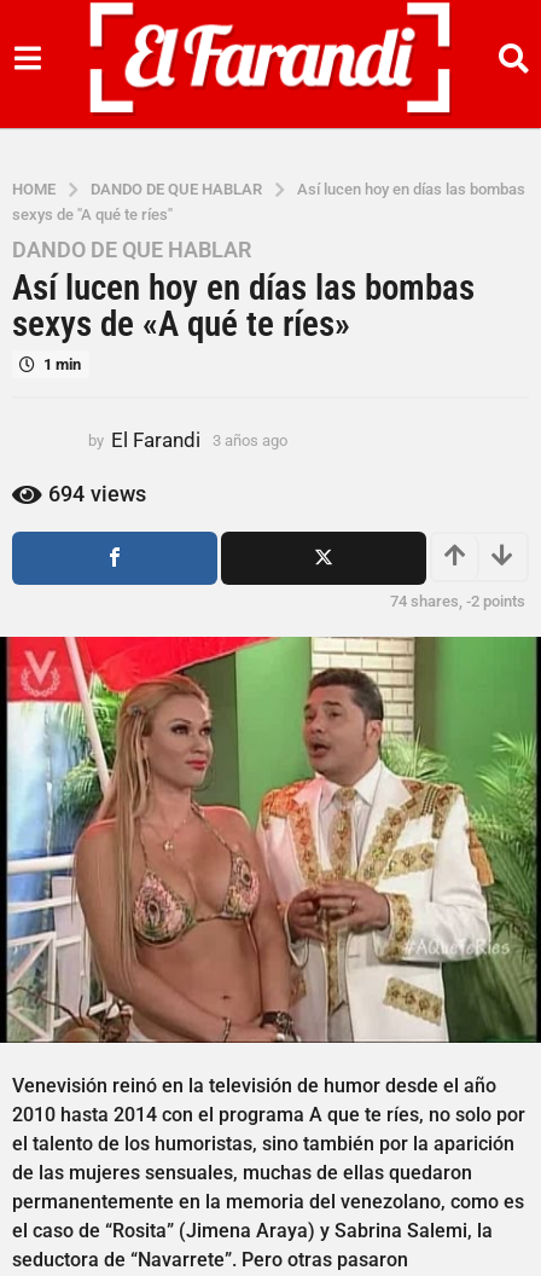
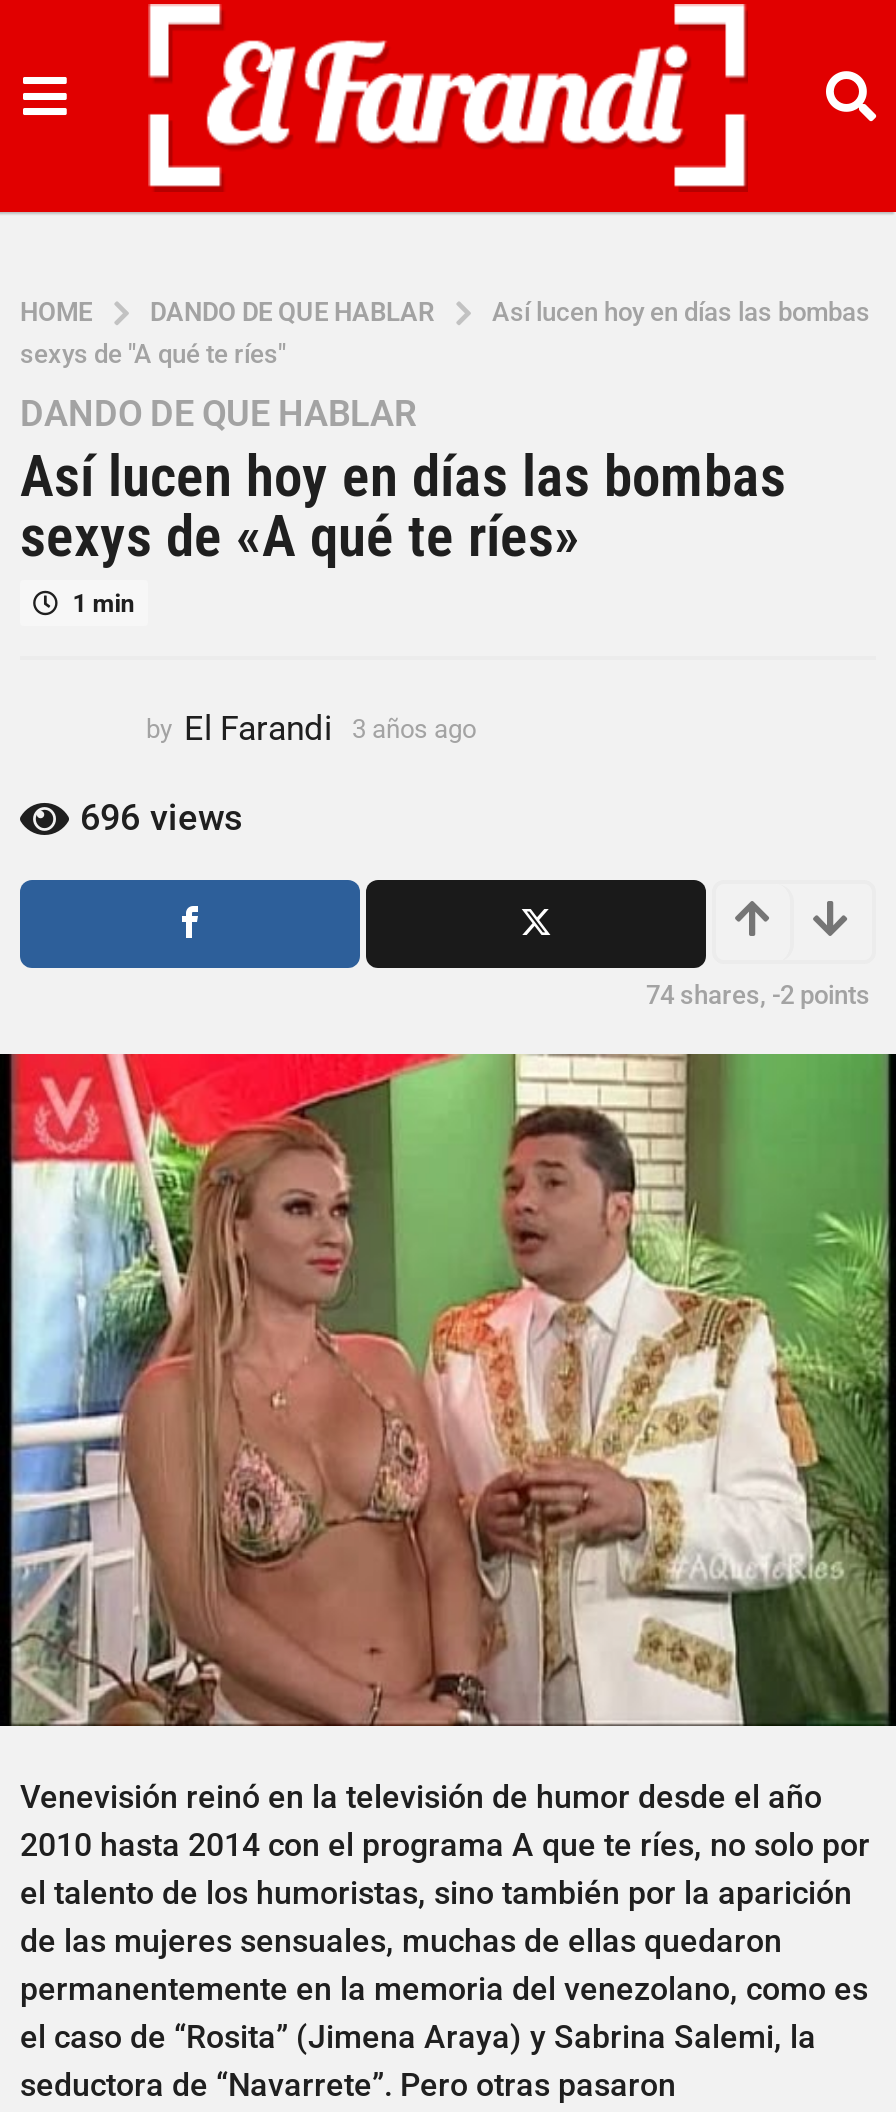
- 694 views
+ 696 views
